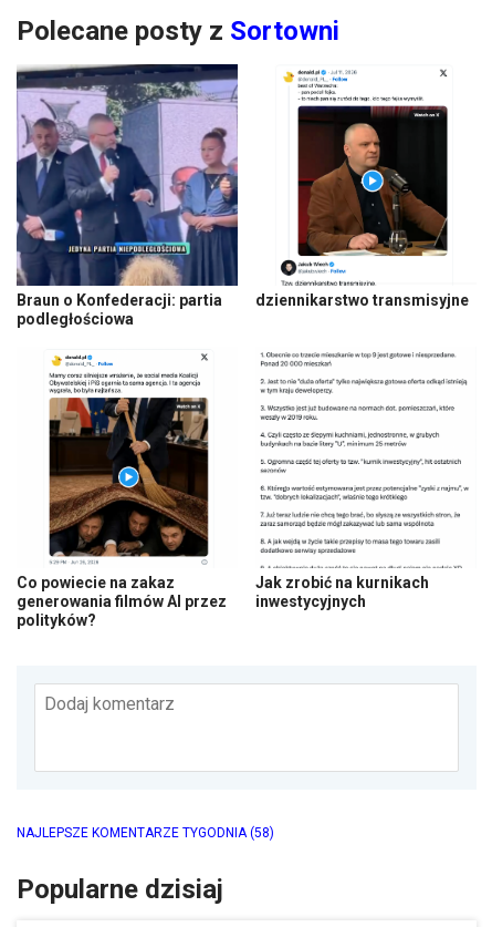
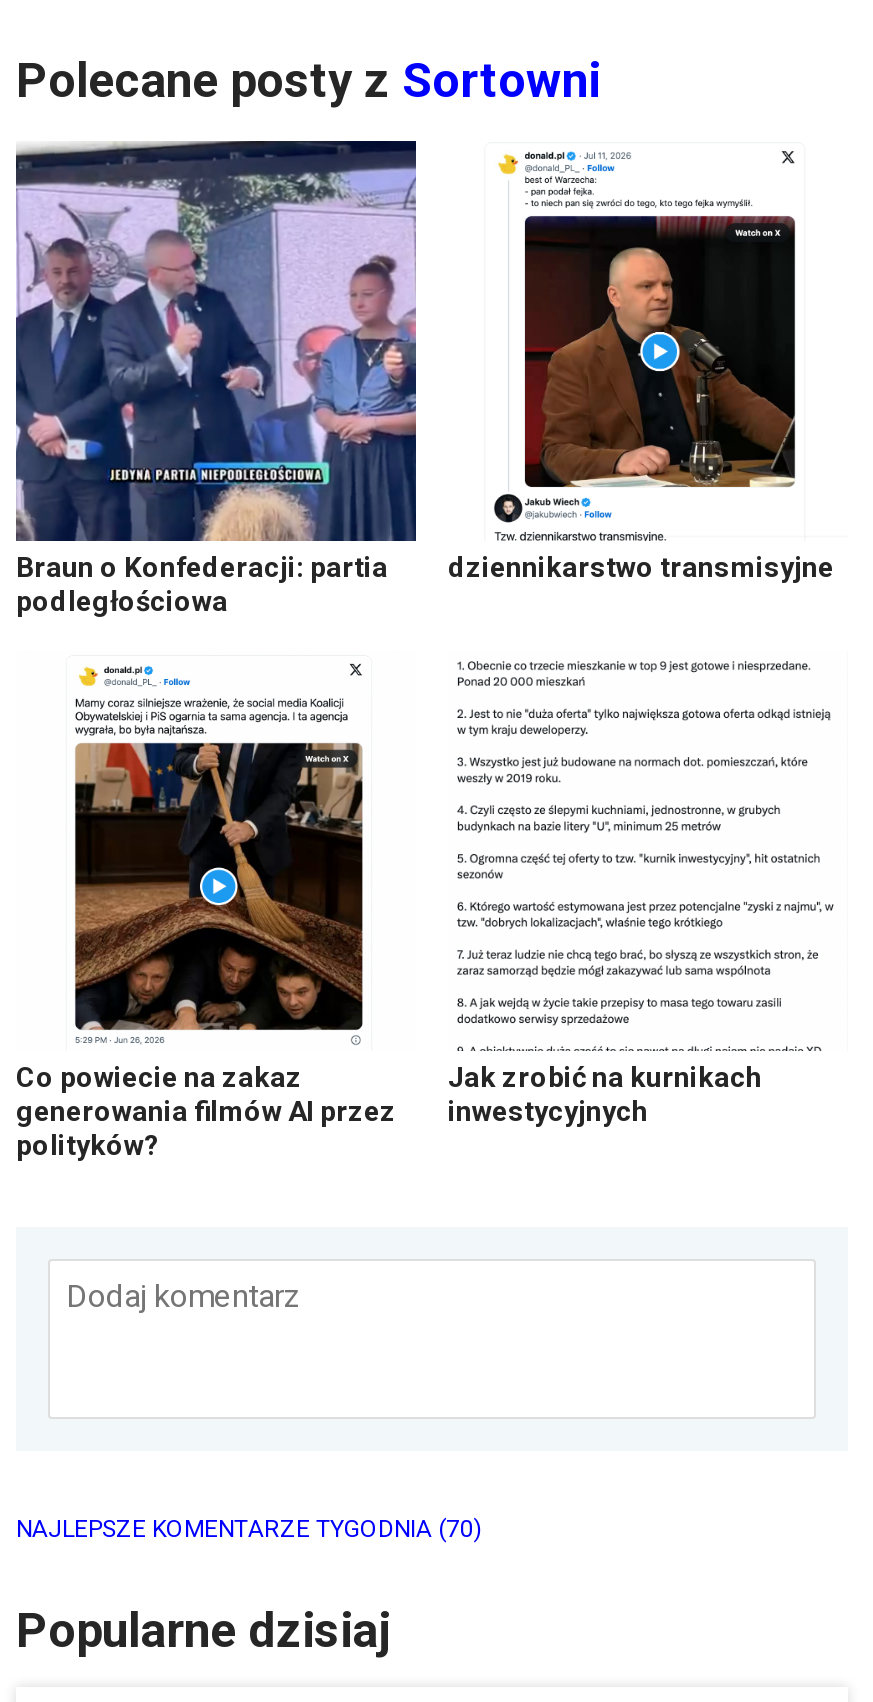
- NAJLEPSZE KOMENTARZE TYGODNIA (58)
+ NAJLEPSZE KOMENTARZE TYGODNIA (70)
